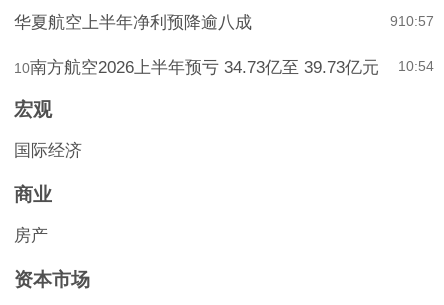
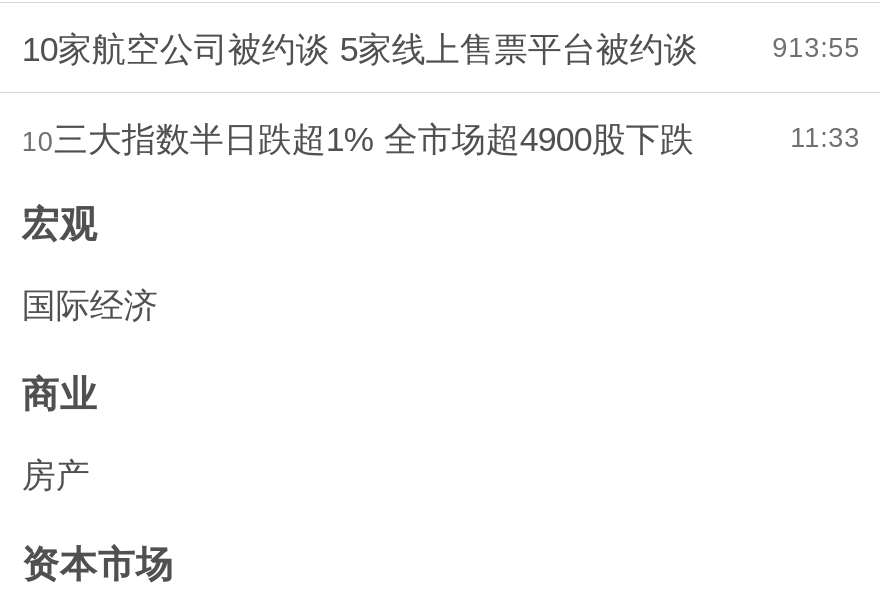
- 华夏航空上半年净利预降逾八成
+ 10家航空公司被约谈 5家线上售票平台被约谈

- 9 10:57
+ 9 13:55

- 10:54
- 10南方航空2026上半年预亏 34.73亿至 39.73亿元
+ 11:33
+ 10三大指数半日跌超1% 全市场超4900股下跌
